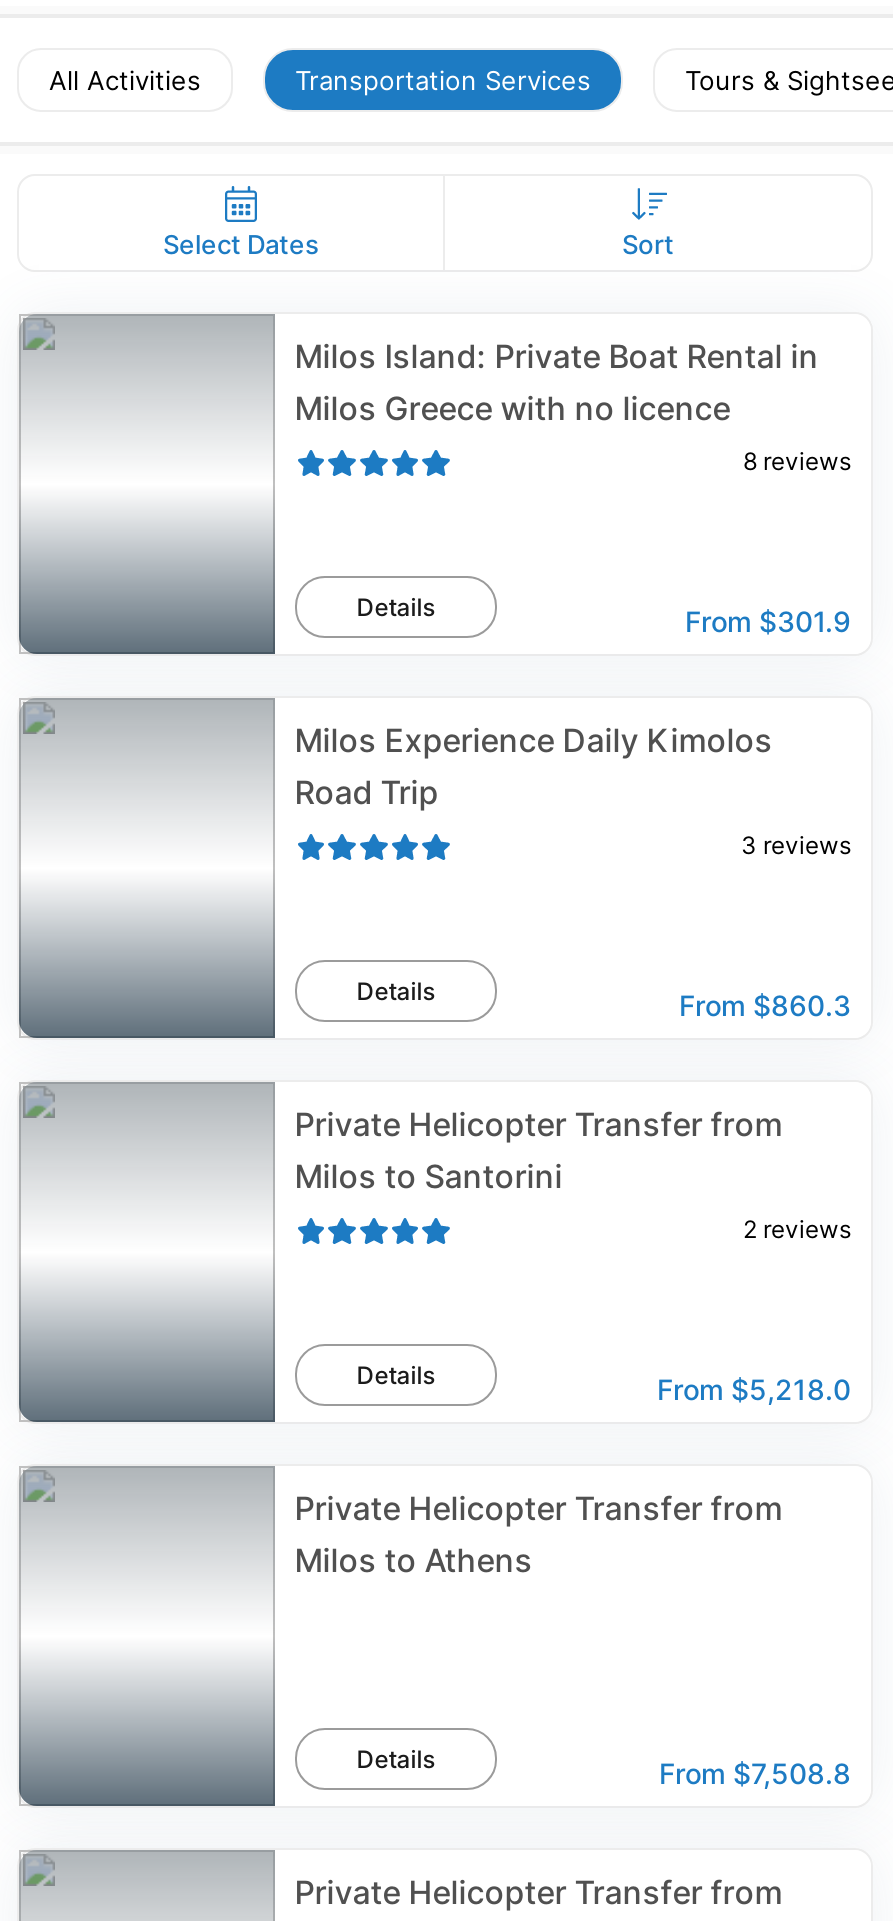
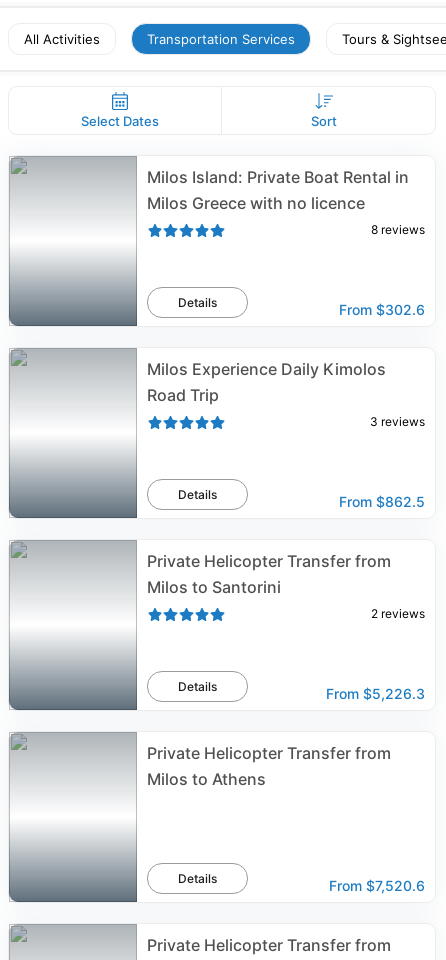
- From $301.9
+ From $302.6

- From $860.3
+ From $862.5

- From $5,218.0
+ From $5,226.3

- From $7,508.8
+ From $7,520.6
